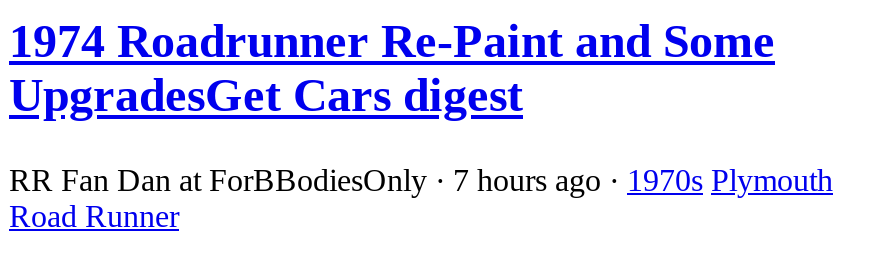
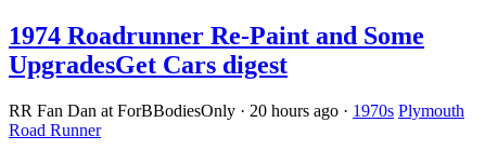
- RR Fan Dan at ForBBodiesOnly · 7 hours ago · 1970s Plymouth
+ RR Fan Dan at ForBBodiesOnly · 20 hours ago · 1970s Plymouth
